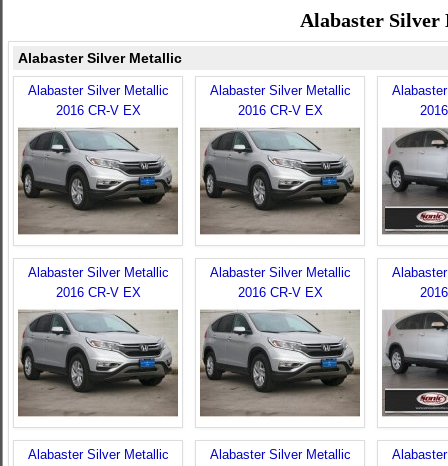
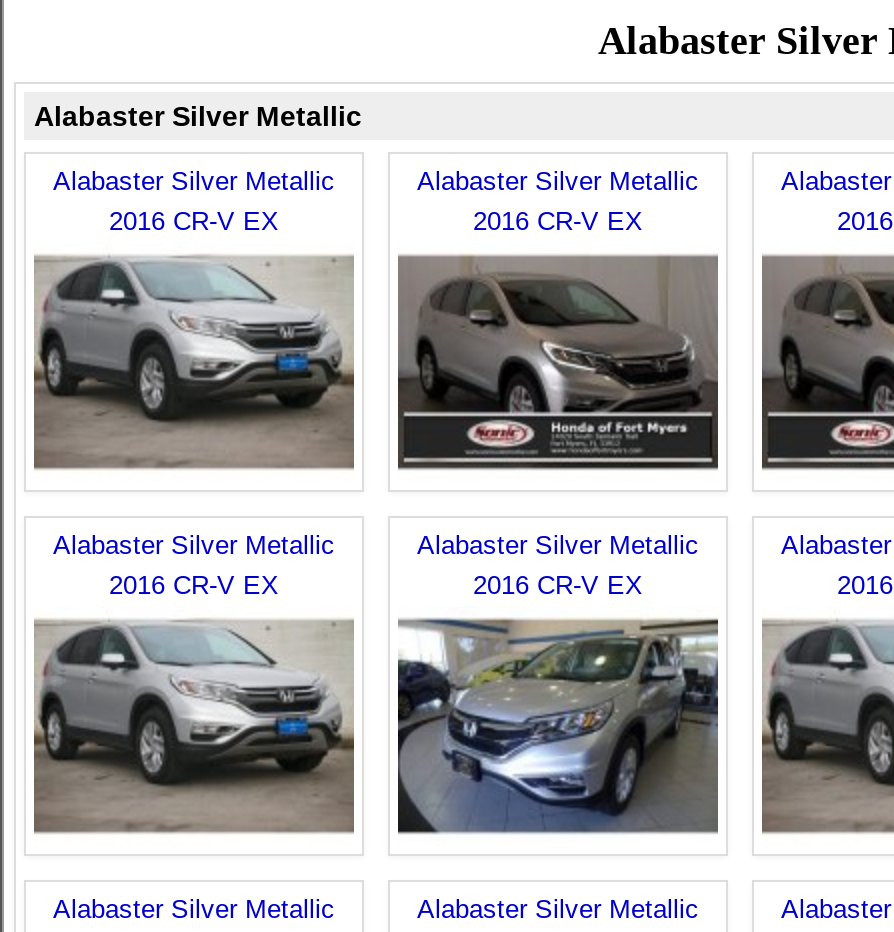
- [image]
+ [image]

- [image]
+ [image]

- [image]
+ [image]

- [image]
+ [image]
